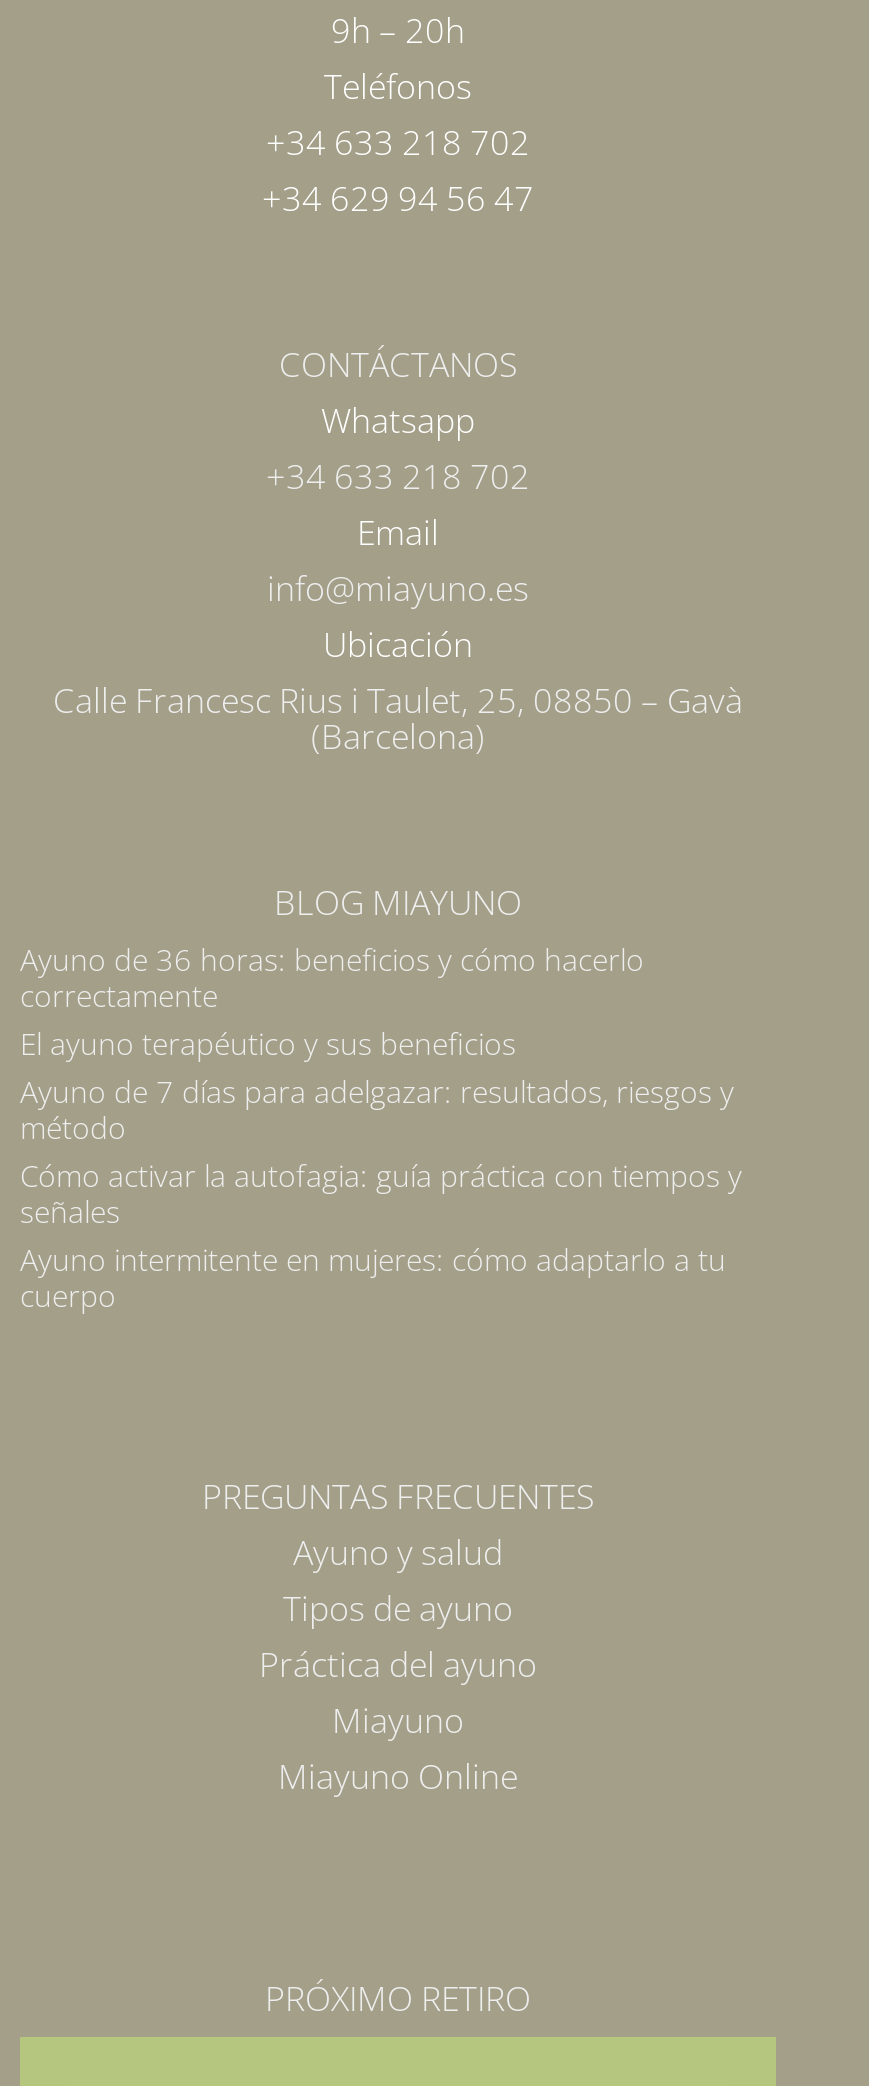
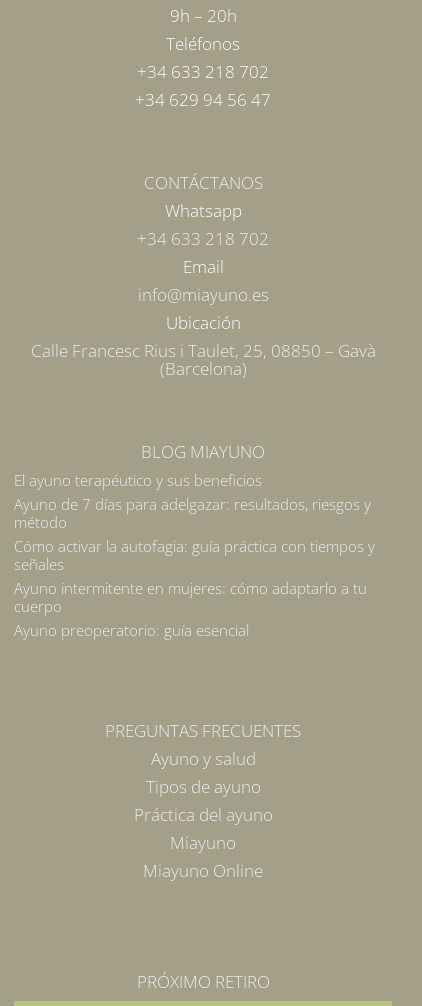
- Ayuno de 36 horas: beneficios y cómo hacerlo
- correctamente

moved up: El ayuno terapéutico y sus beneficios | Ayuno de 7 días para adelgazar: resultados, riesgos y | método | Cómo activar la autofagia: guía práctica con tiempos y | señales | Ayuno intermitente en mujeres: cómo adaptarlo a tu | cuerpo

+ Ayuno preoperatorio: guía esencial
